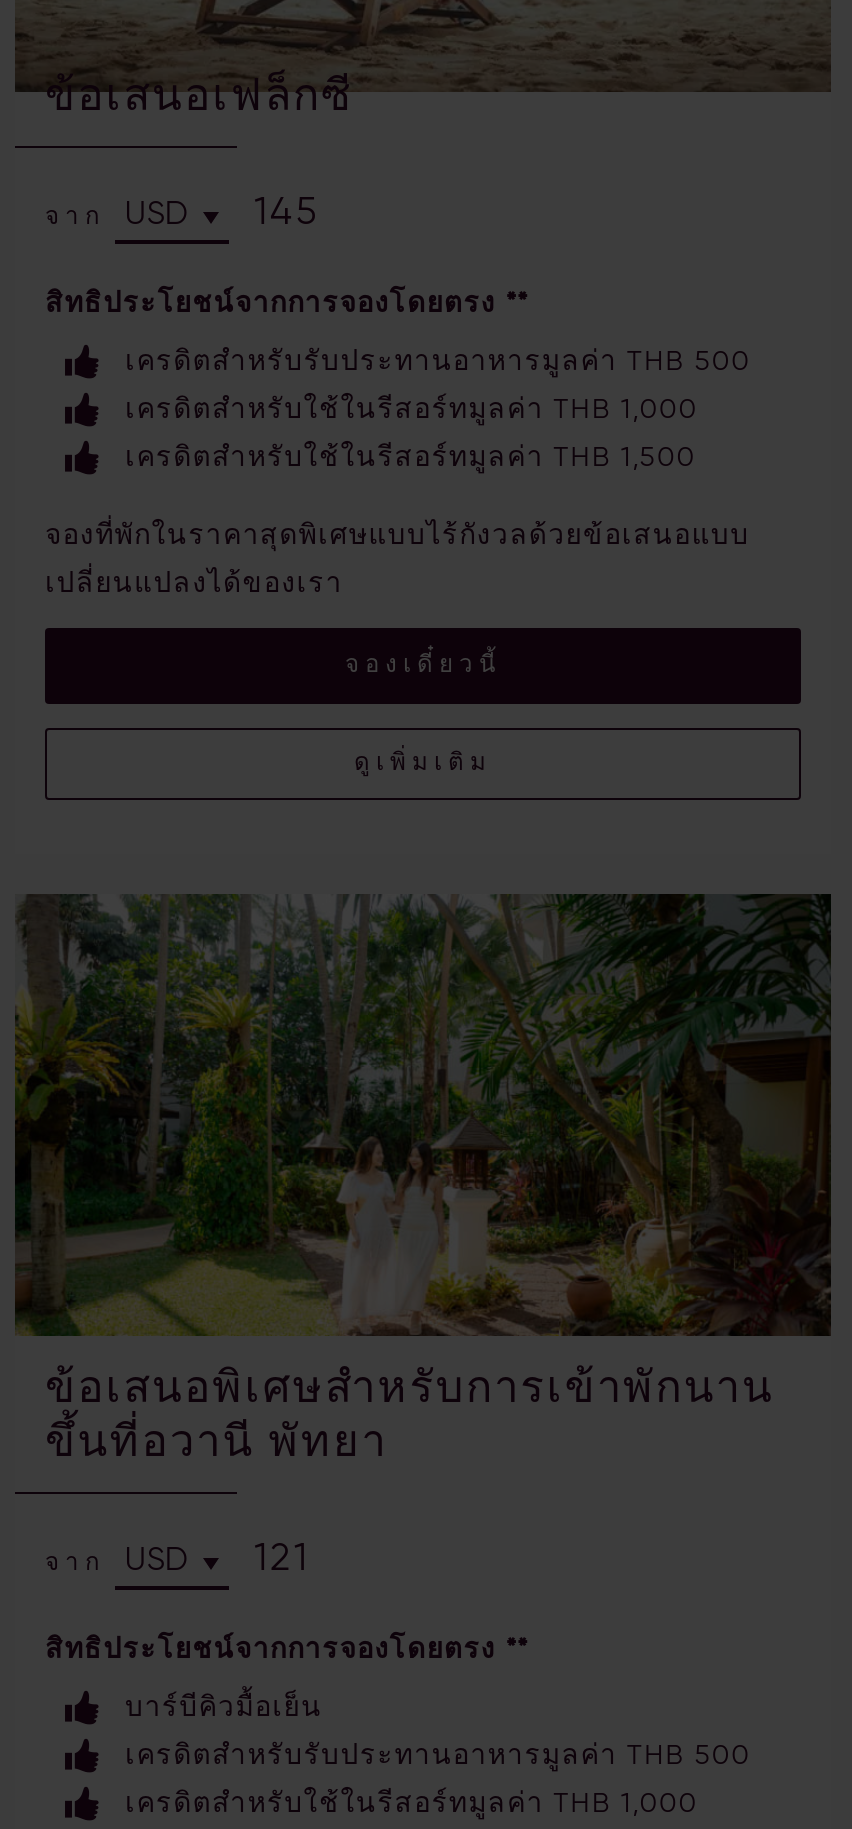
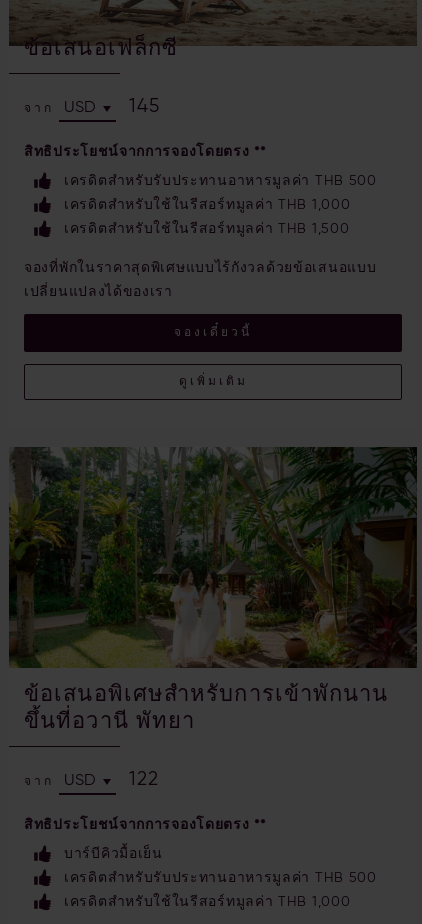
- 121
+ 122
